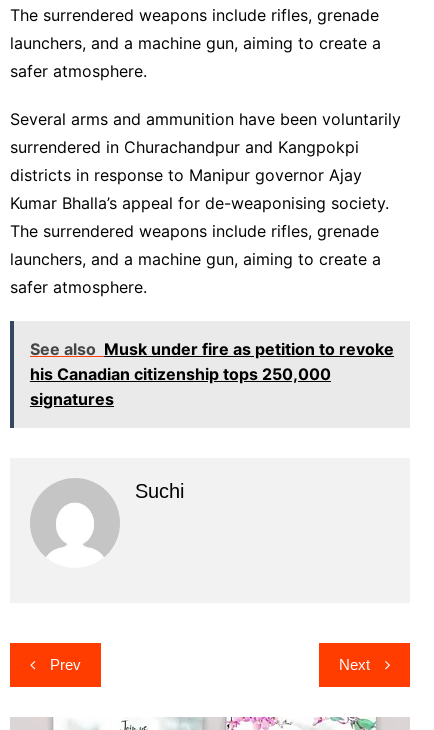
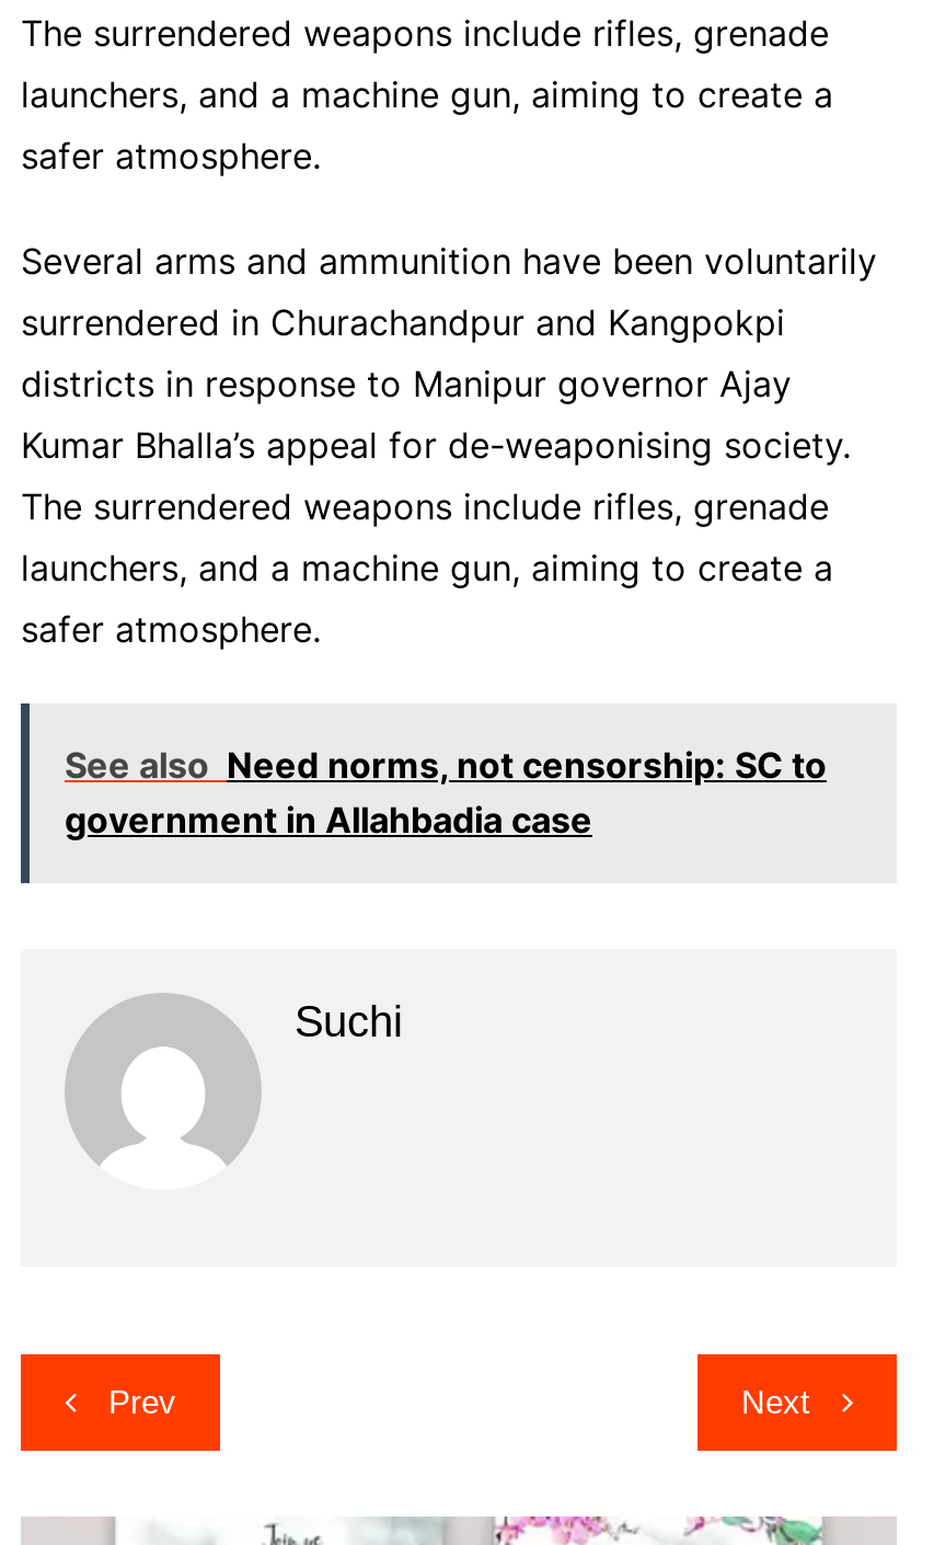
- See also Musk under fire as petition to revoke
- his Canadian citizenship tops 250,000
- signatures
+ See also Need norms, not censorship: SC to
+ government in Allahbadia case
